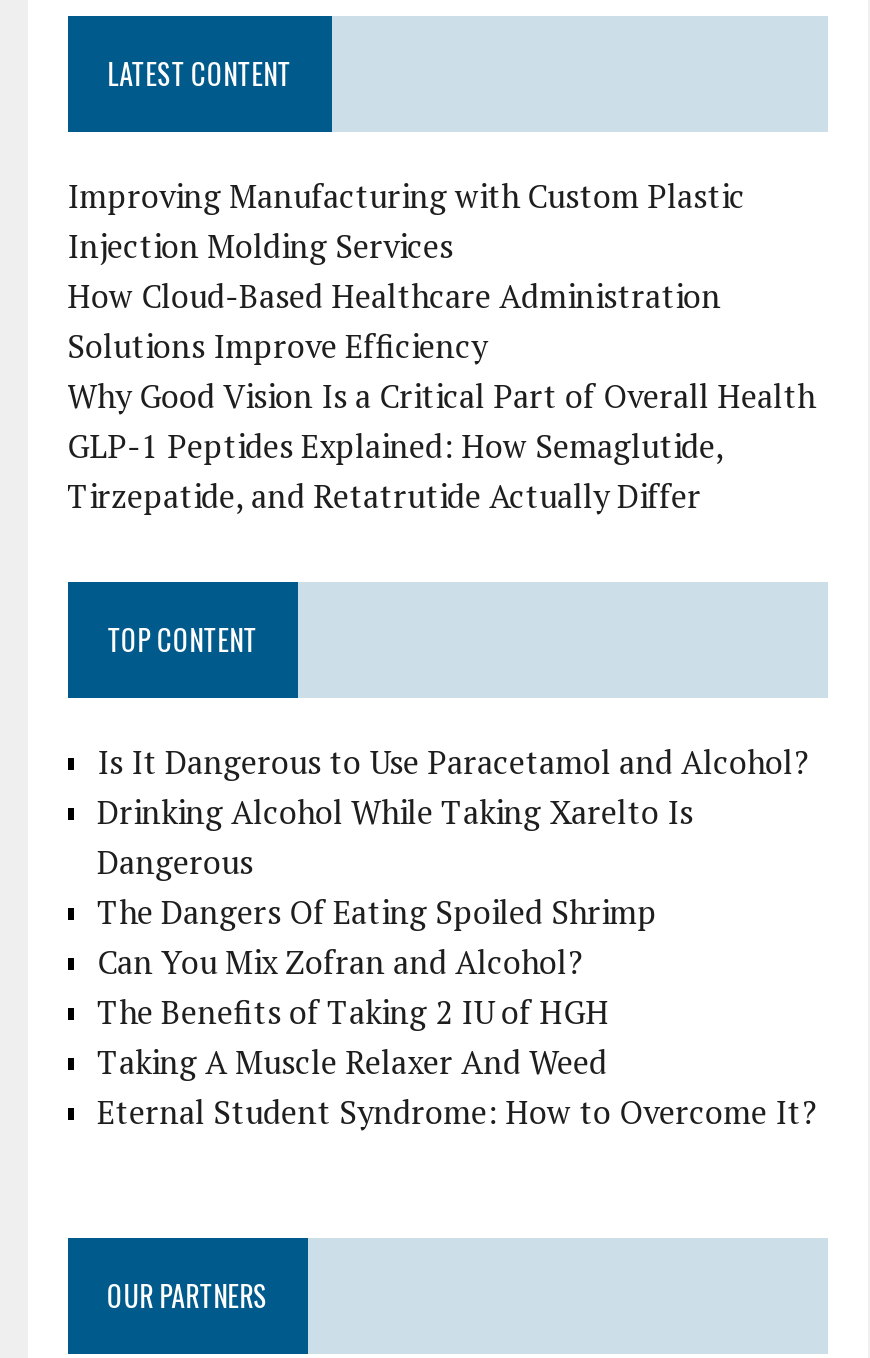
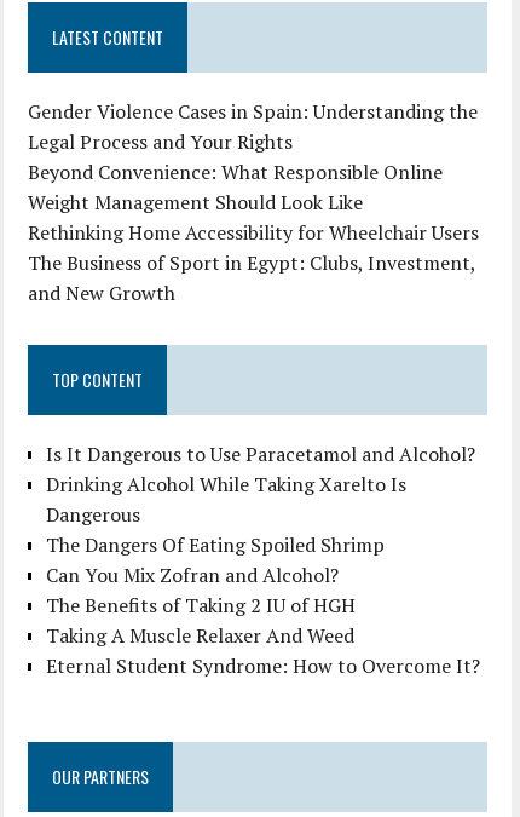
- Improving Manufacturing with Custom Plastic
- Injection Molding Services
- How Cloud-Based Healthcare Administration
- Solutions Improve Efficiency
- Why Good Vision Is a Critical Part of Overall Health
- GLP-1 Peptides Explained: How Semaglutide,
- Tirzepatide, and Retatrutide Actually Differ
+ Gender Violence Cases in Spain: Understanding the
+ Legal Process and Your Rights
+ Beyond Convenience: What Responsible Online
+ Weight Management Should Look Like
+ Rethinking Home Accessibility for Wheelchair Users
+ The Business of Sport in Egypt: Clubs, Investment,
+ and New Growth
